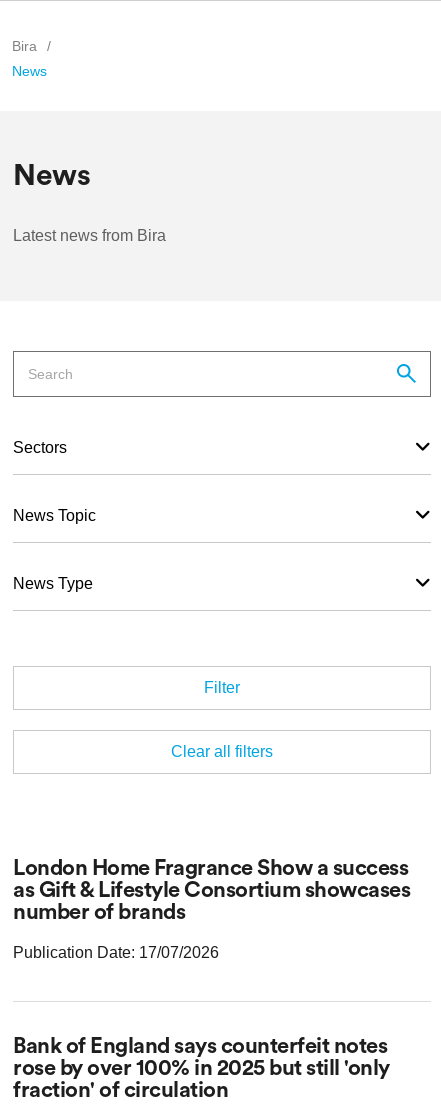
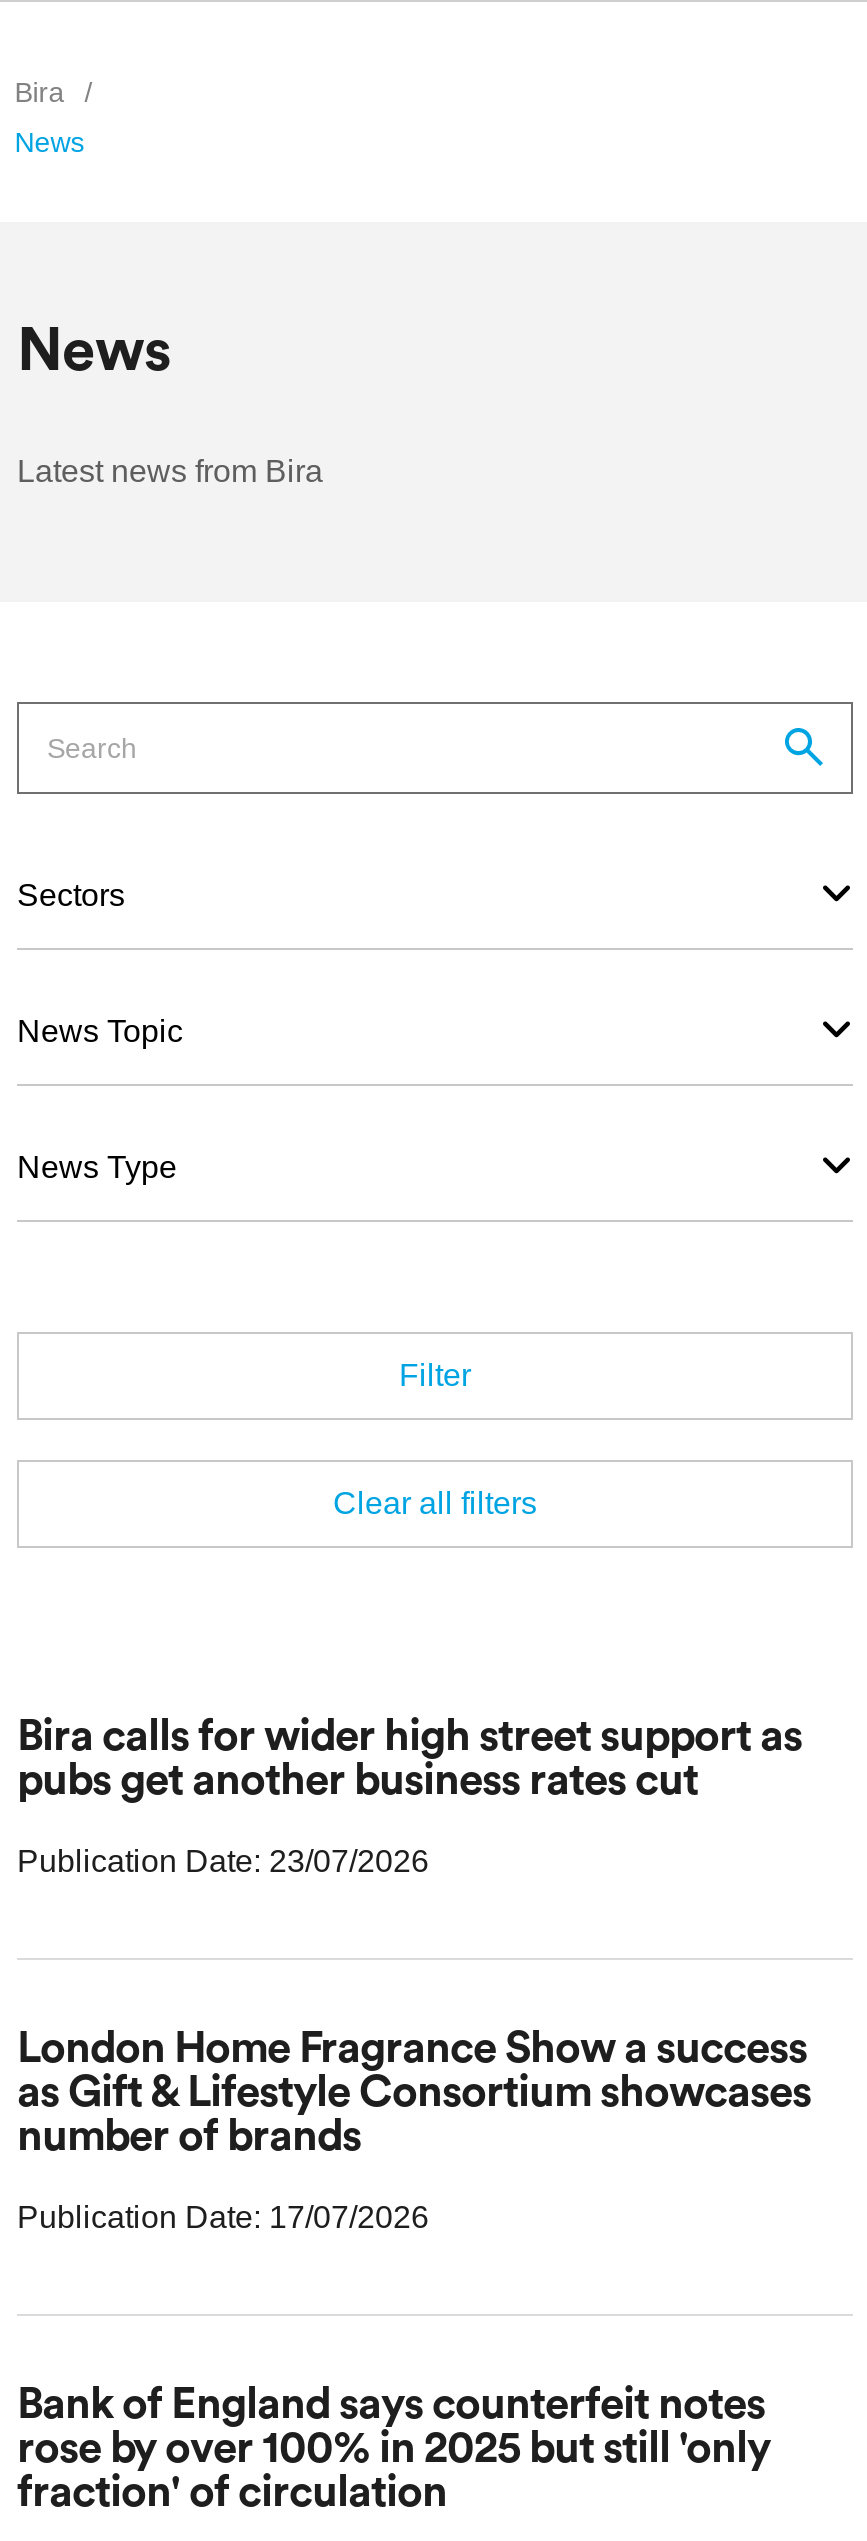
+ Bira calls for wider high street support as
+ pubs get another business rates cut
+ Publication Date: 23/07/2026
